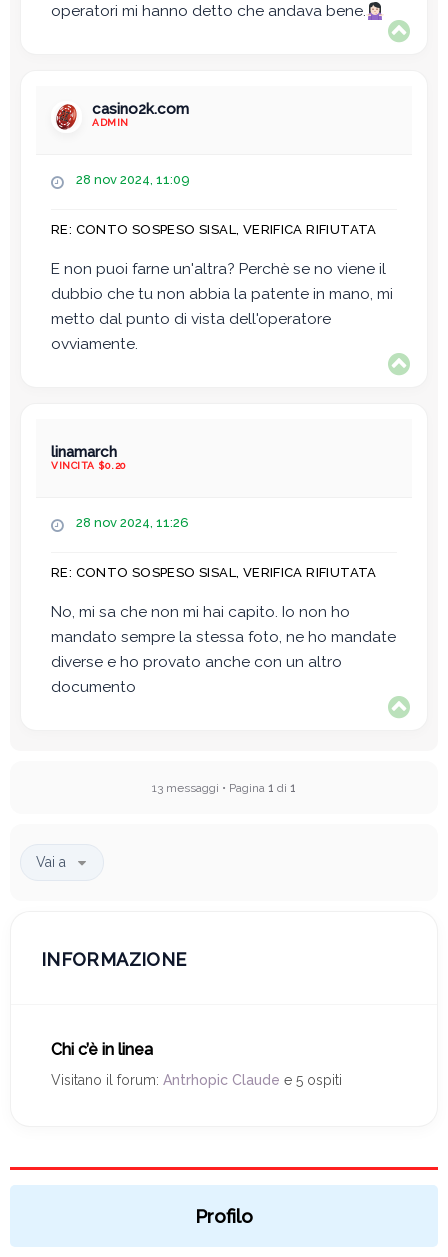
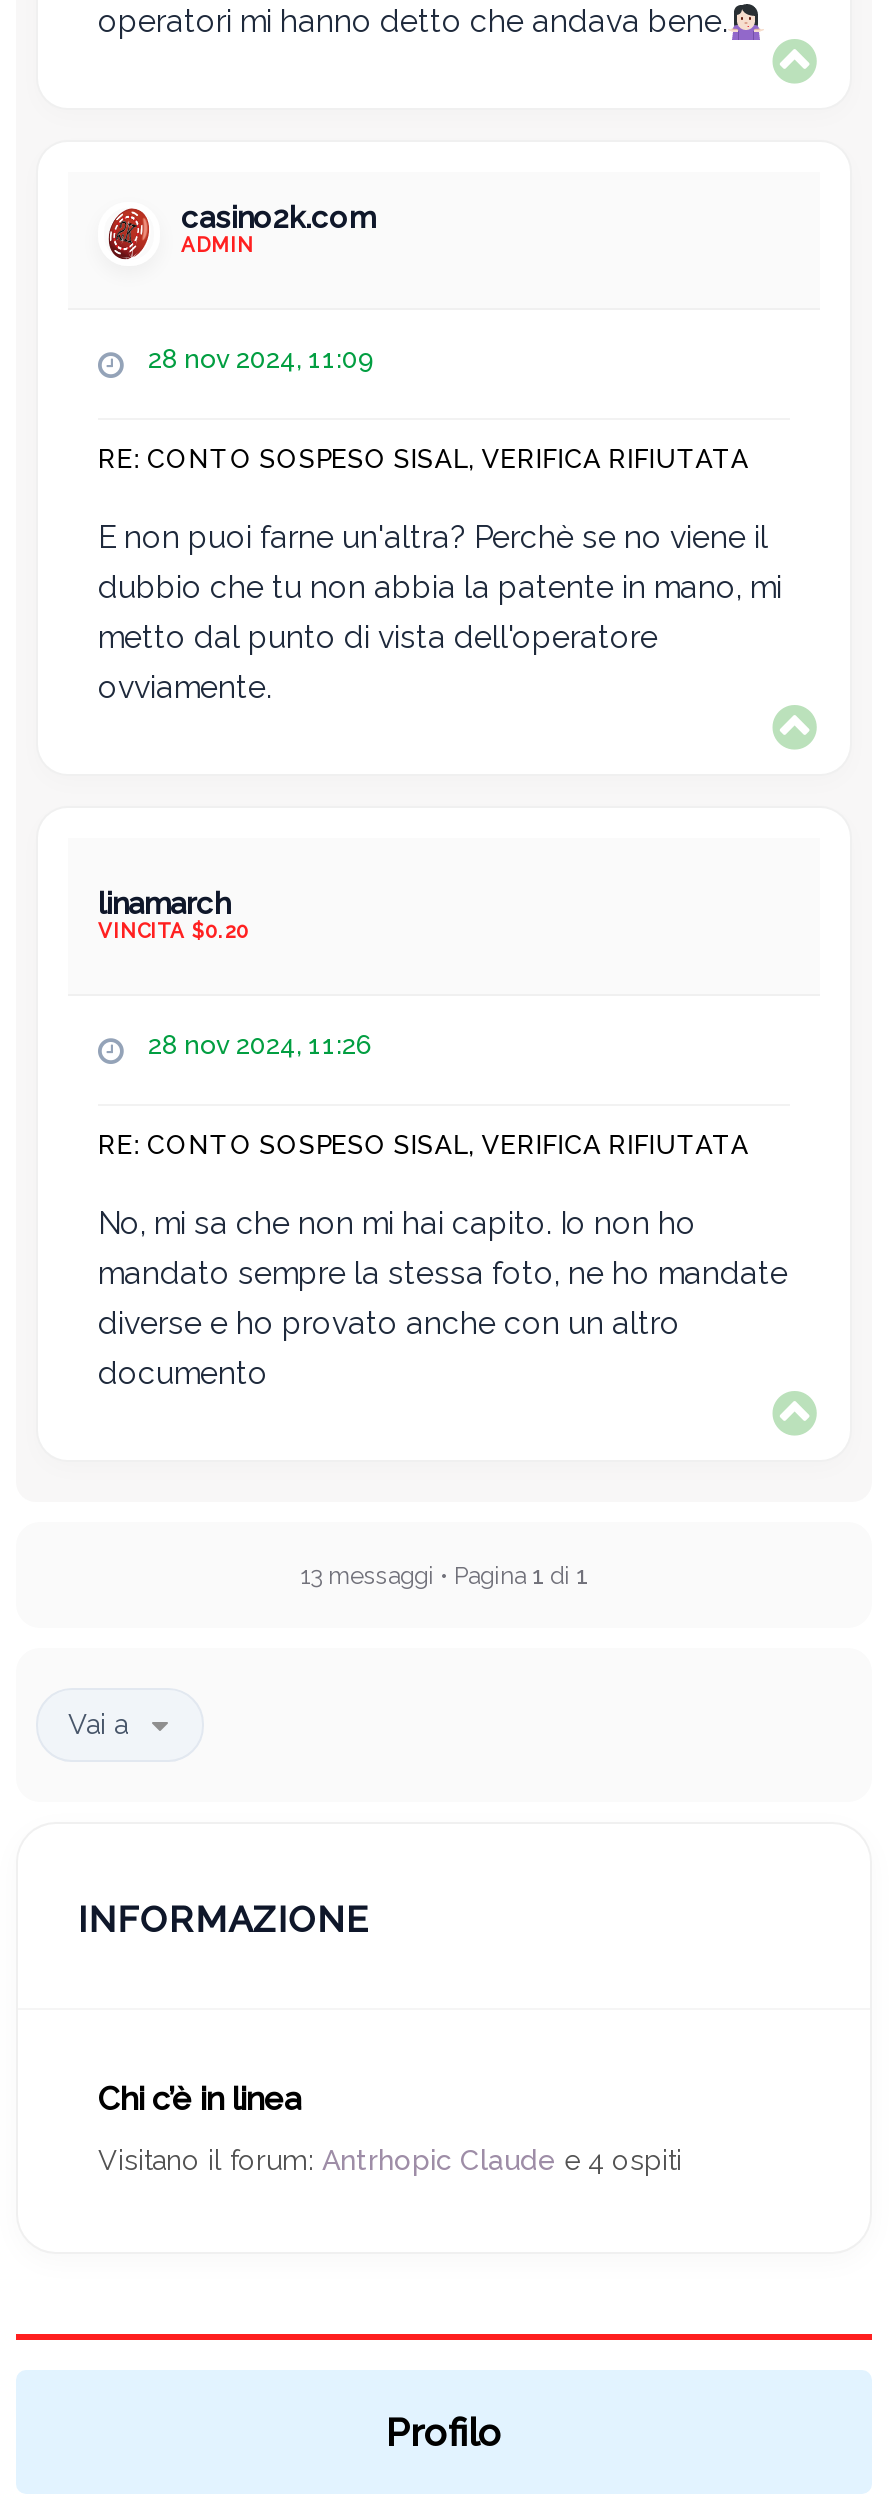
- Visitano il forum: Antrhopic Claude e 5 ospiti
+ Visitano il forum: Antrhopic Claude e 4 ospiti
